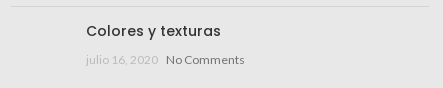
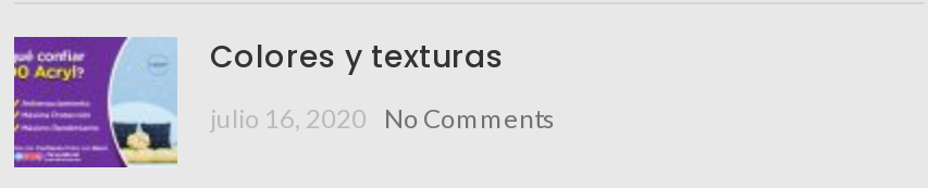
+ [image]
